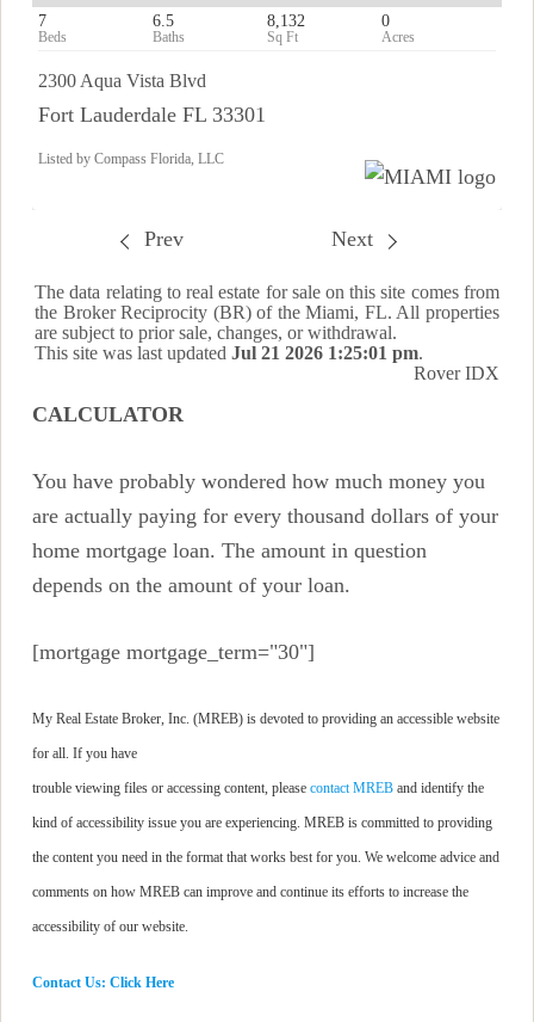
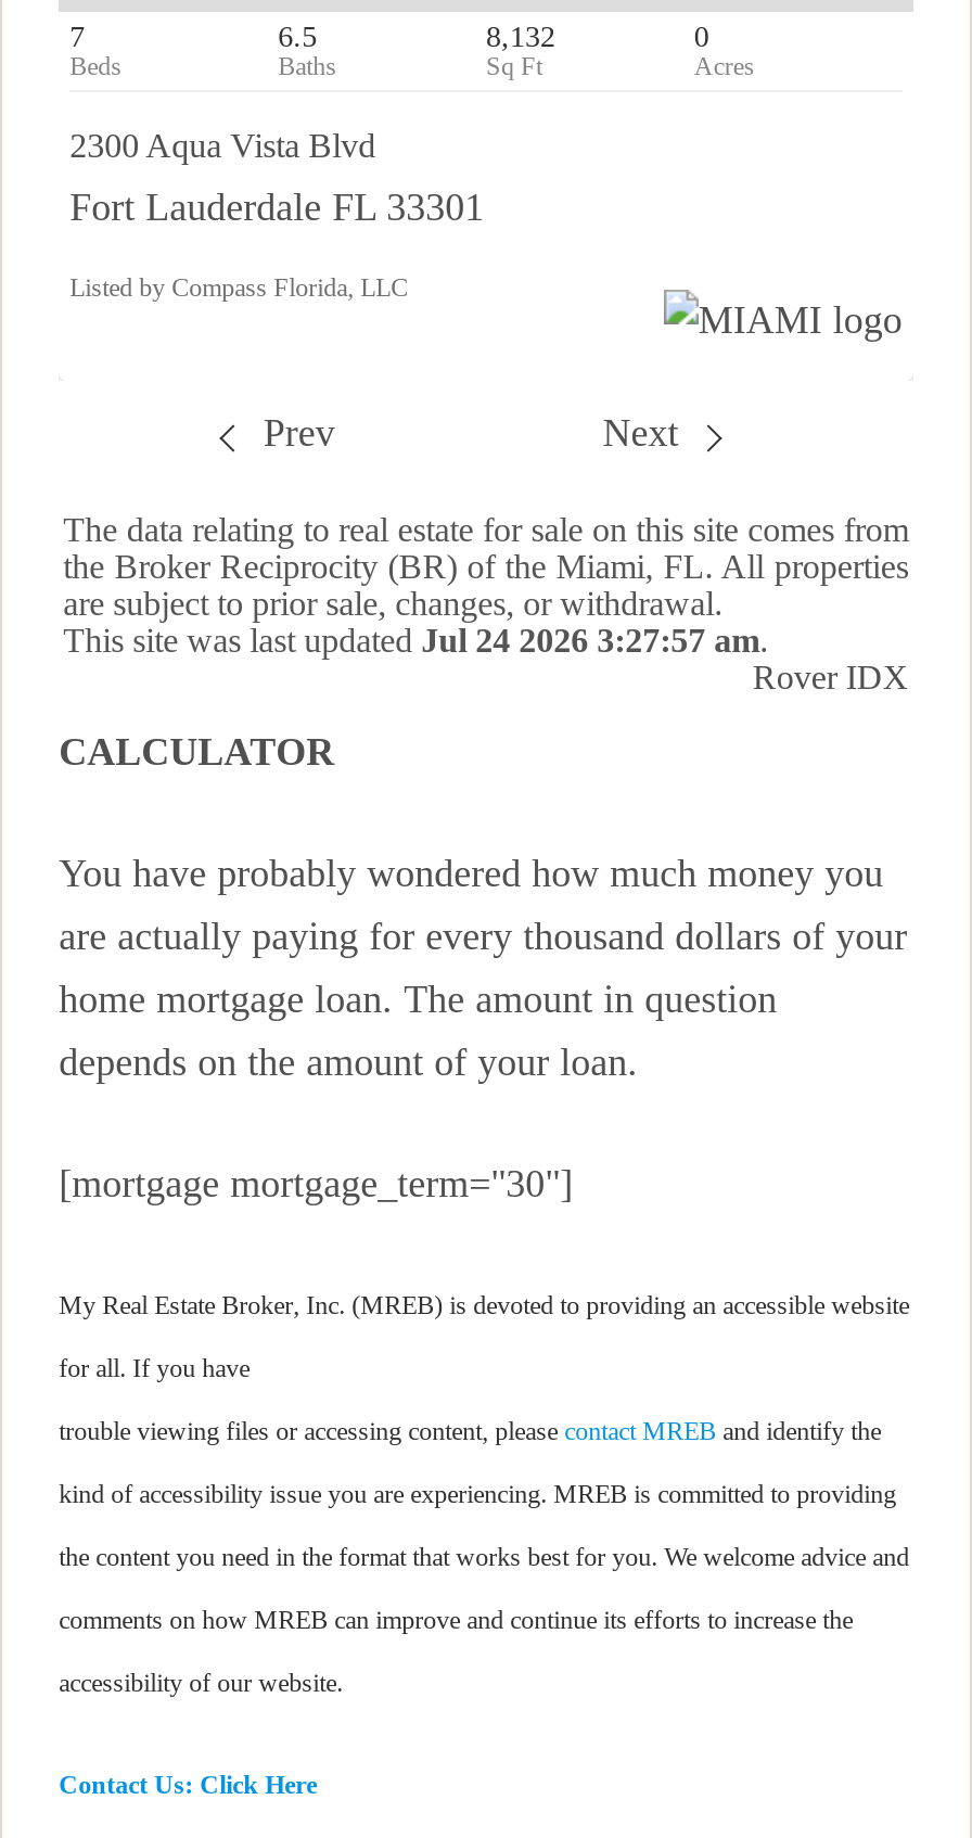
- This site was last updated Jul 21 2026 1:25:01 pm.
+ This site was last updated Jul 24 2026 3:27:57 am.
